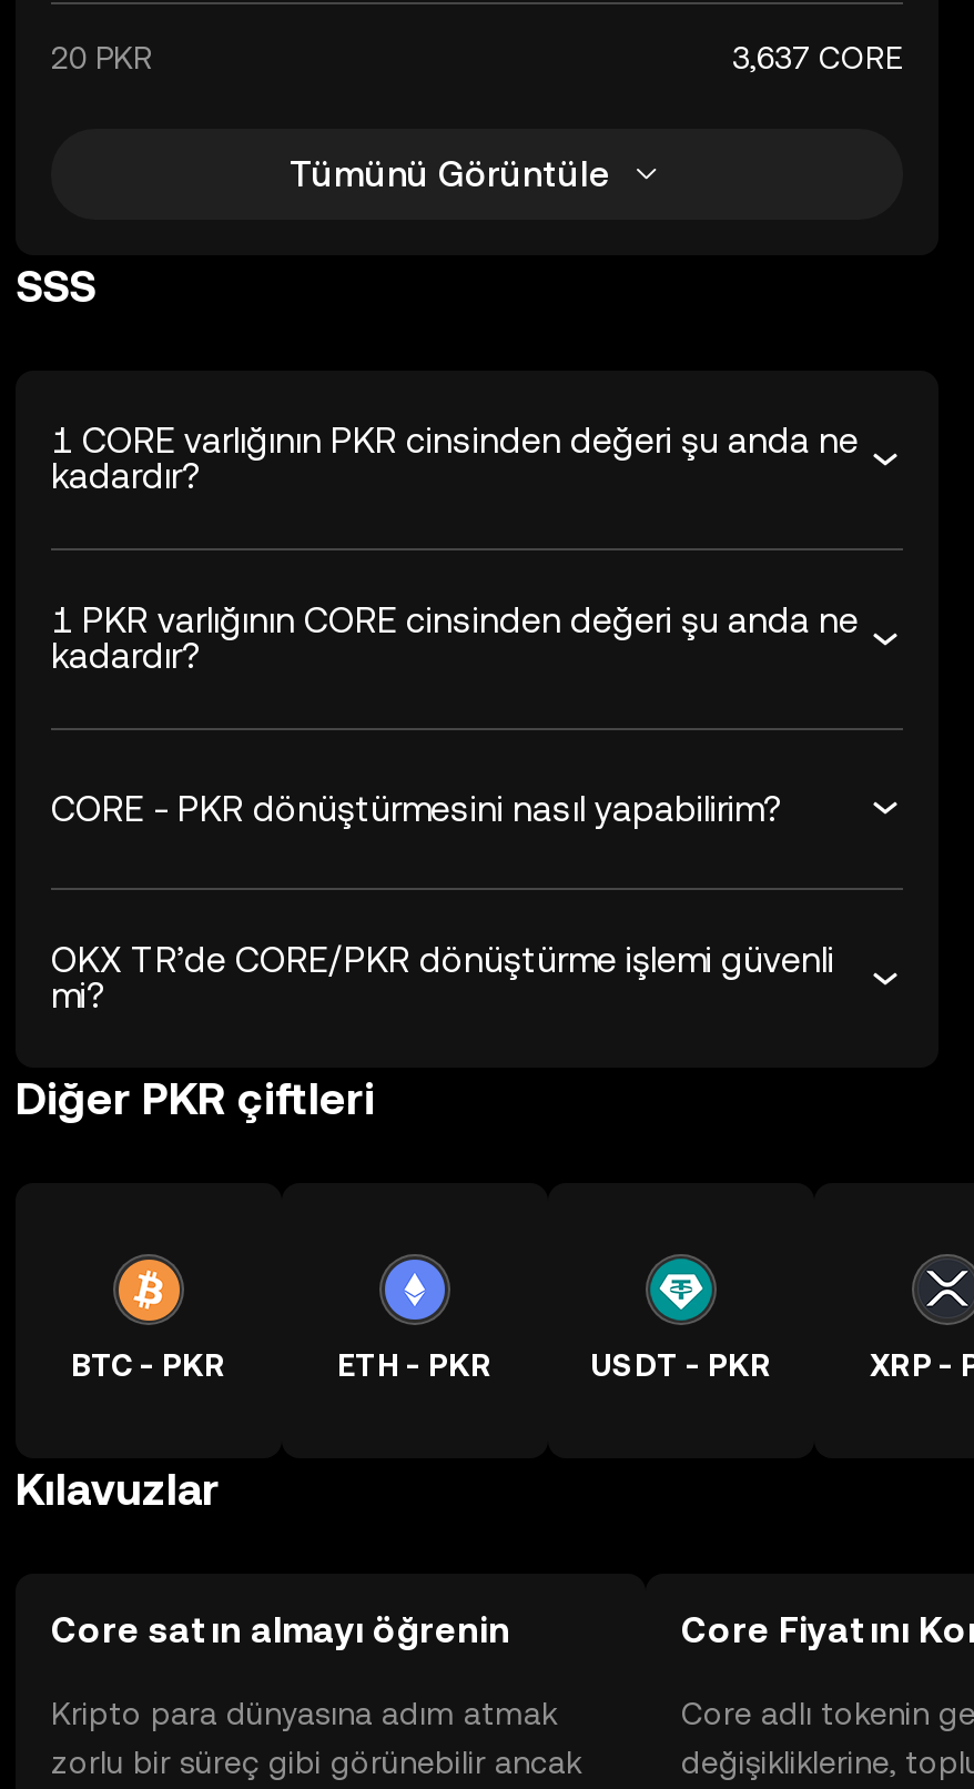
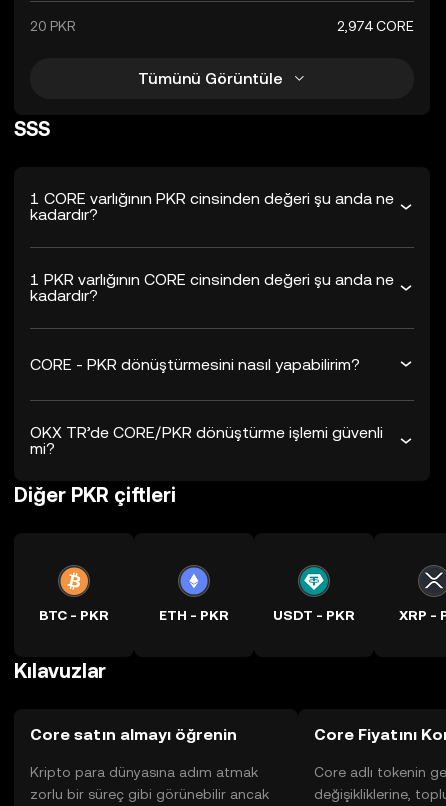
- 3,637 CORE
+ 2,974 CORE
